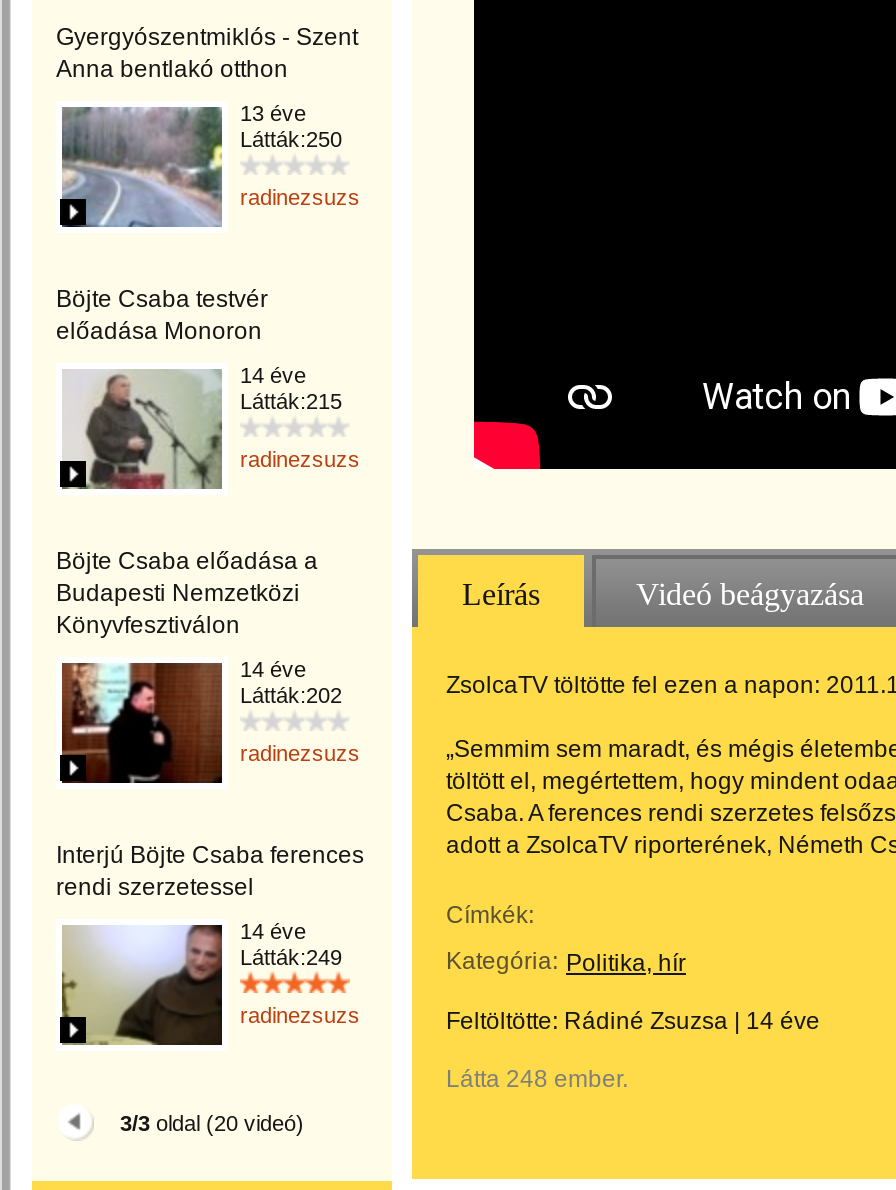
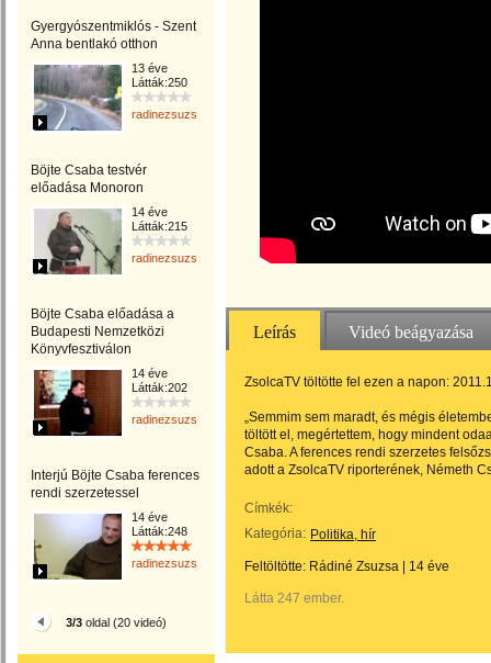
- Látták:249
+ Látták:248

- Látta 248 ember.
+ Látta 247 ember.
